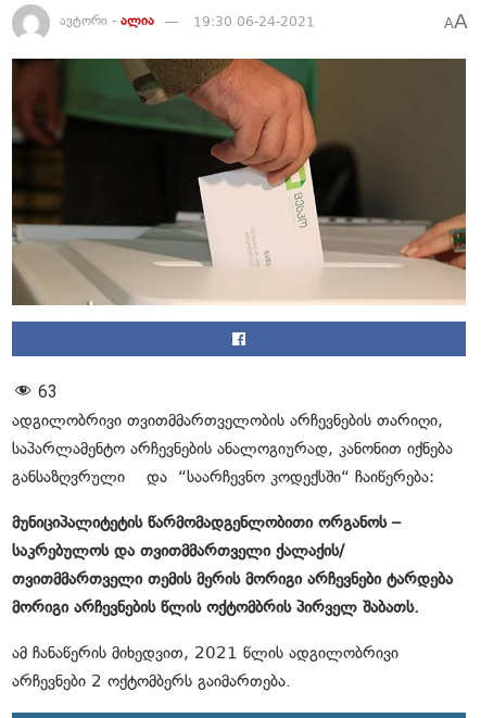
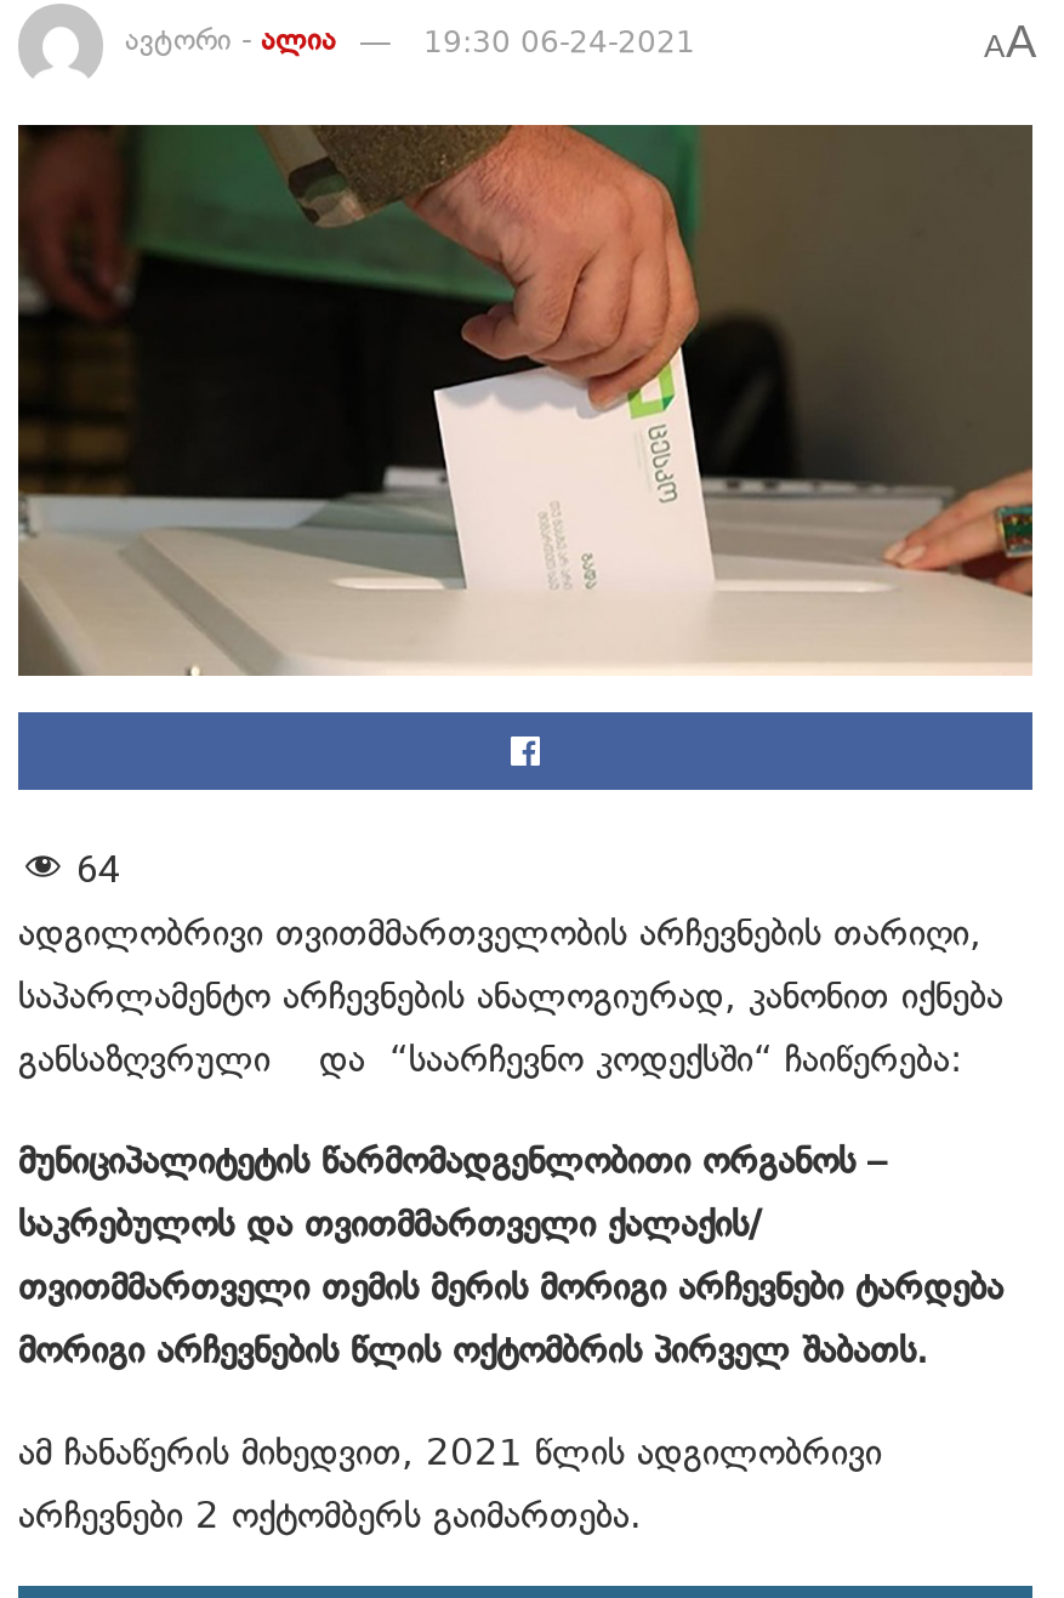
- 63
+ 64
